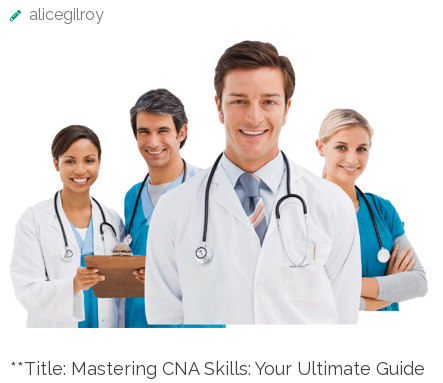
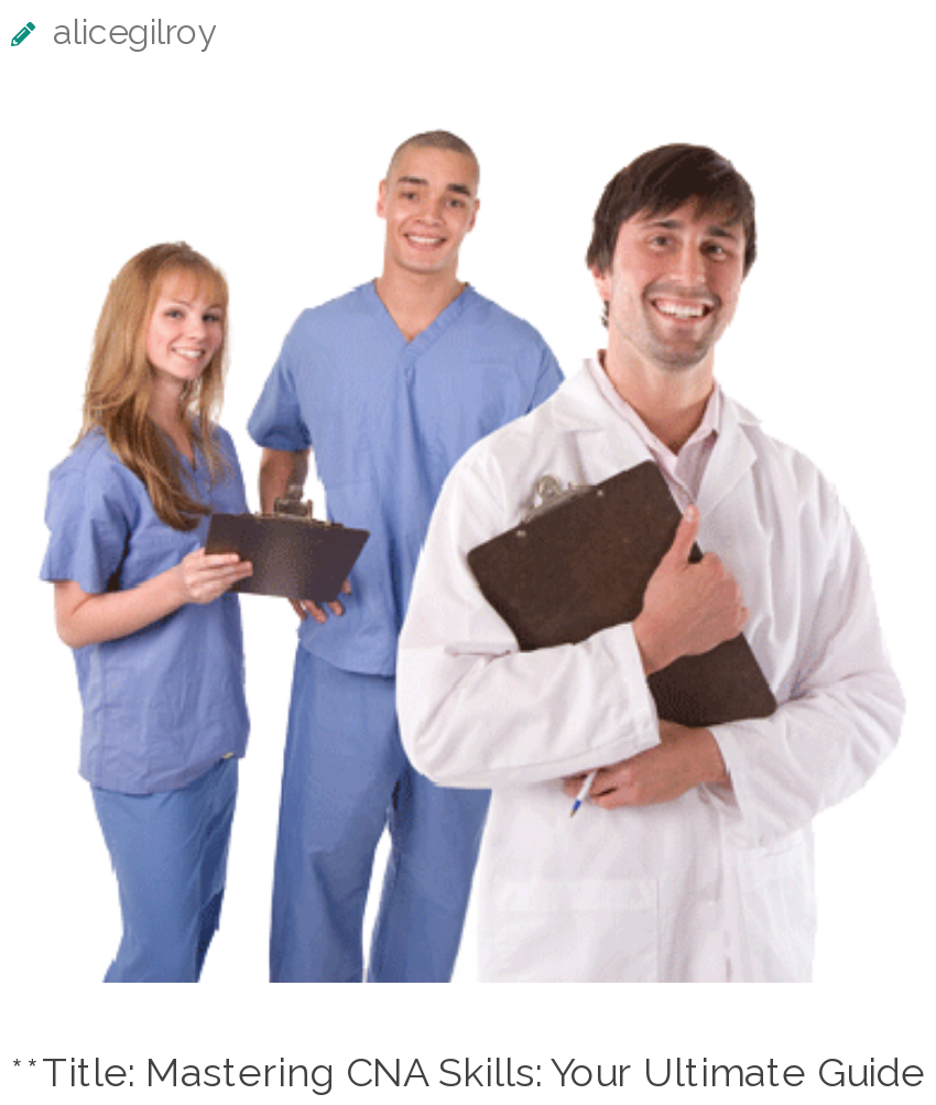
- [image]
+ [image]
